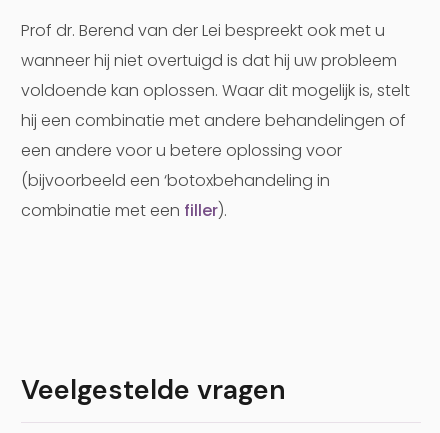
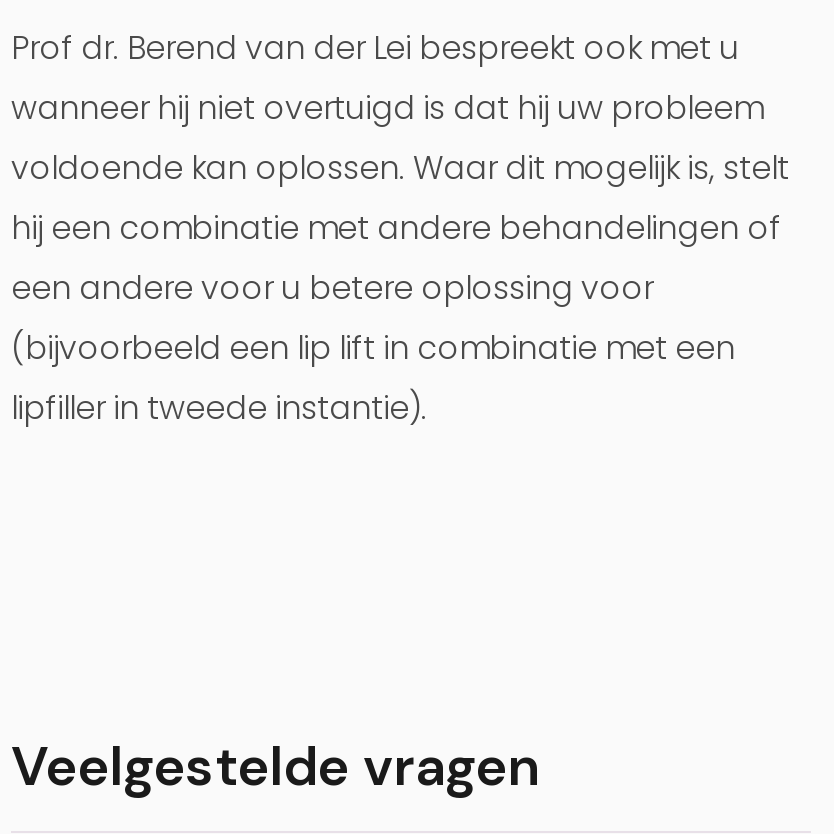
- (bijvoorbeeld een ‘botoxbehandeling in
- combinatie met een filler).
+ (bijvoorbeeld een lip lift in combinatie met een
+ lipfiller in tweede instantie).
